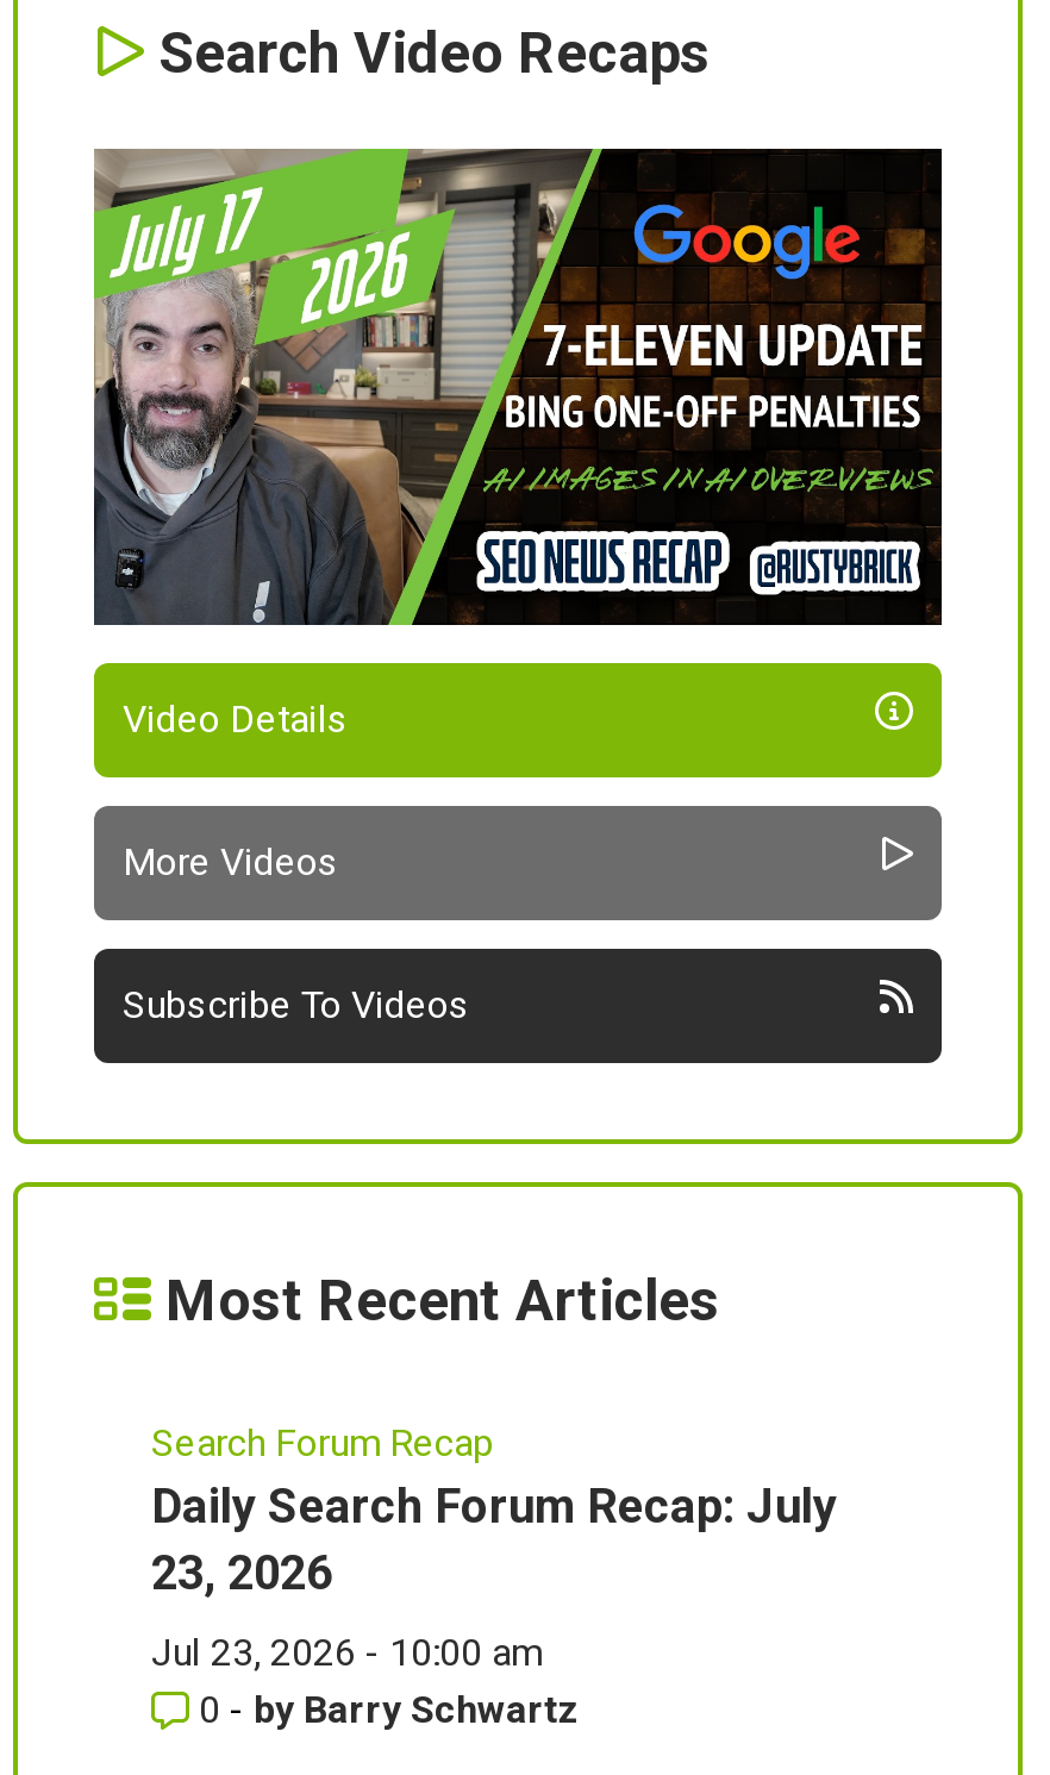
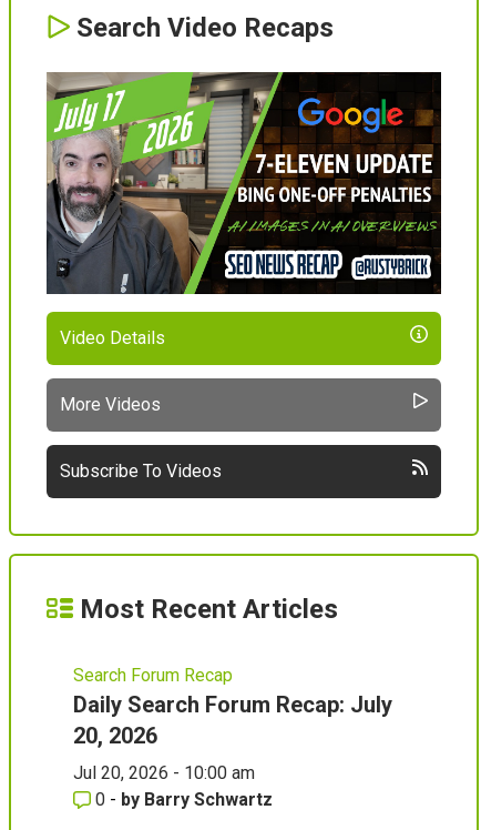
- 23, 2026
+ 20, 2026

- Jul 23, 2026 - 10:00 am
+ Jul 20, 2026 - 10:00 am
